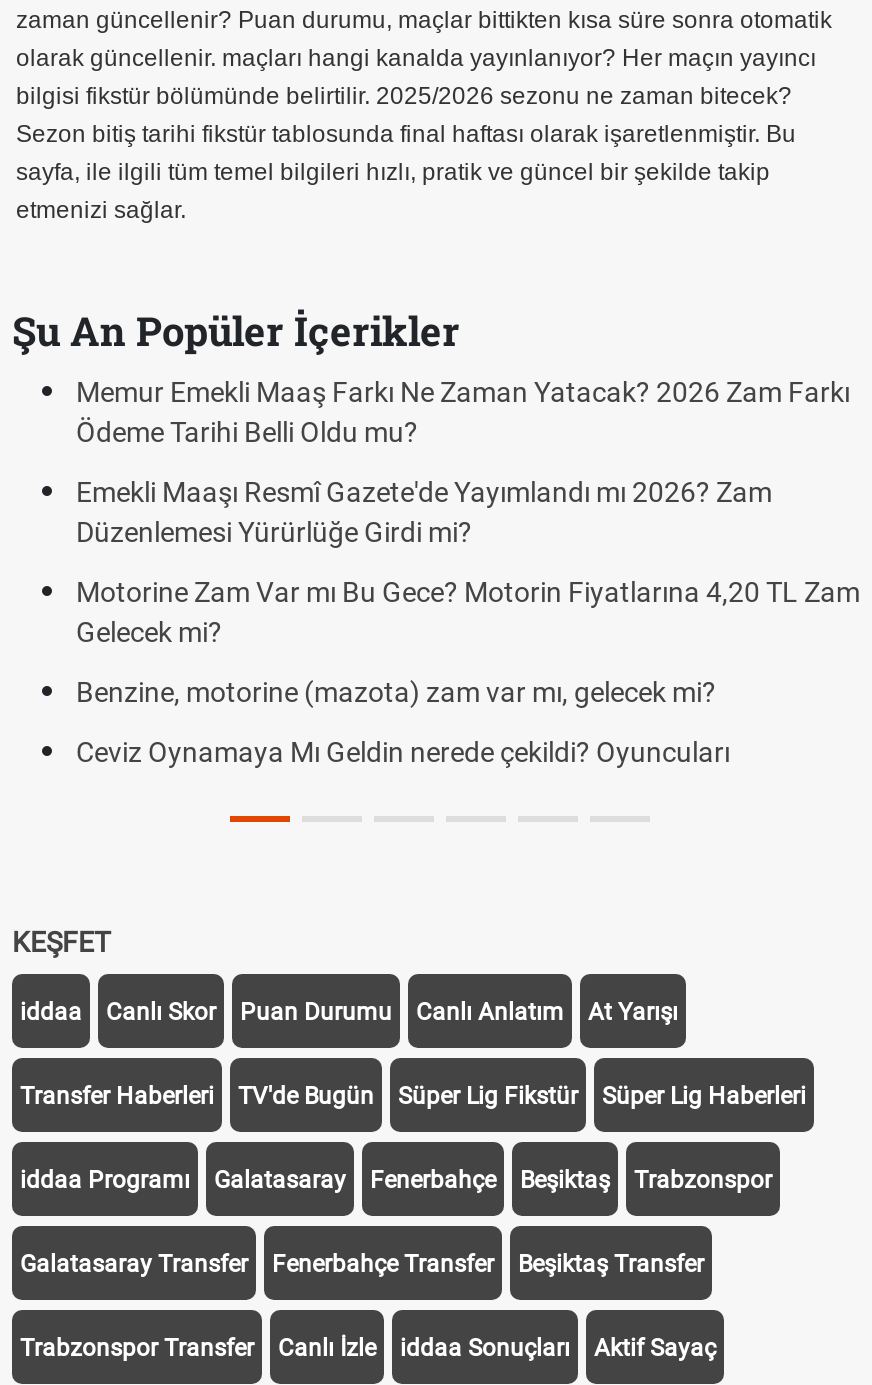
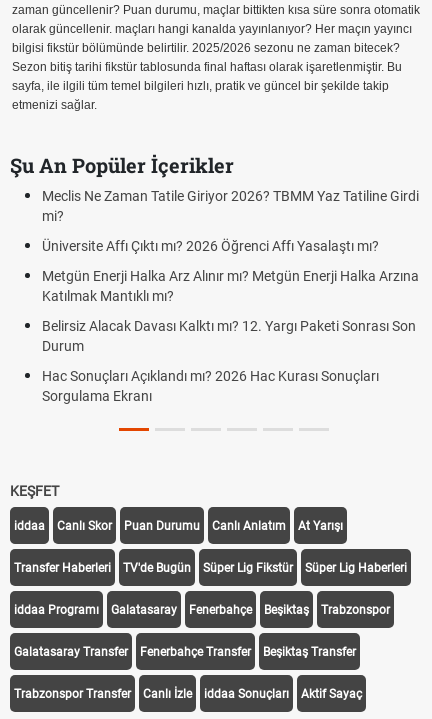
- Memur Emekli Maaş Farkı Ne Zaman Yatacak? 2026 Zam Farkı
- Ödeme Tarihi Belli Oldu mu?
+ Meclis Ne Zaman Tatile Giriyor 2026? TBMM Yaz Tatiline Girdi
+ mi?

- Emekli Maaşı Resmî Gazete'de Yayımlandı mı 2026? Zam
- Düzenlemesi Yürürlüğe Girdi mi?
+ Üniversite Affı Çıktı mı? 2026 Öğrenci Affı Yasalaştı mı?

- Motorine Zam Var mı Bu Gece? Motorin Fiyatlarına 4,20 TL Zam
- Gelecek mi?
+ Metgün Enerji Halka Arz Alınır mı? Metgün Enerji Halka Arzına
+ Katılmak Mantıklı mı?

- Benzine, motorine (mazota) zam var mı, gelecek mi?
+ Belirsiz Alacak Davası Kalktı mı? 12. Yargı Paketi Sonrası Son
+ Durum

- Ceviz Oynamaya Mı Geldin nerede çekildi? Oyuncuları
+ Hac Sonuçları Açıklandı mı? 2026 Hac Kurası Sonuçları
+ Sorgulama Ekranı
